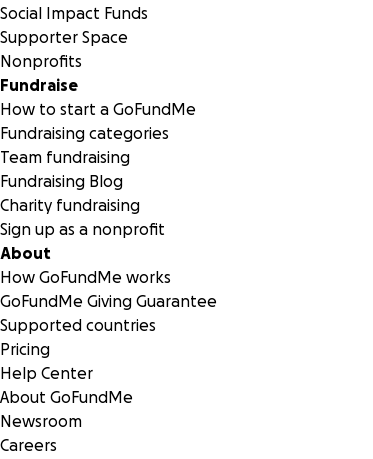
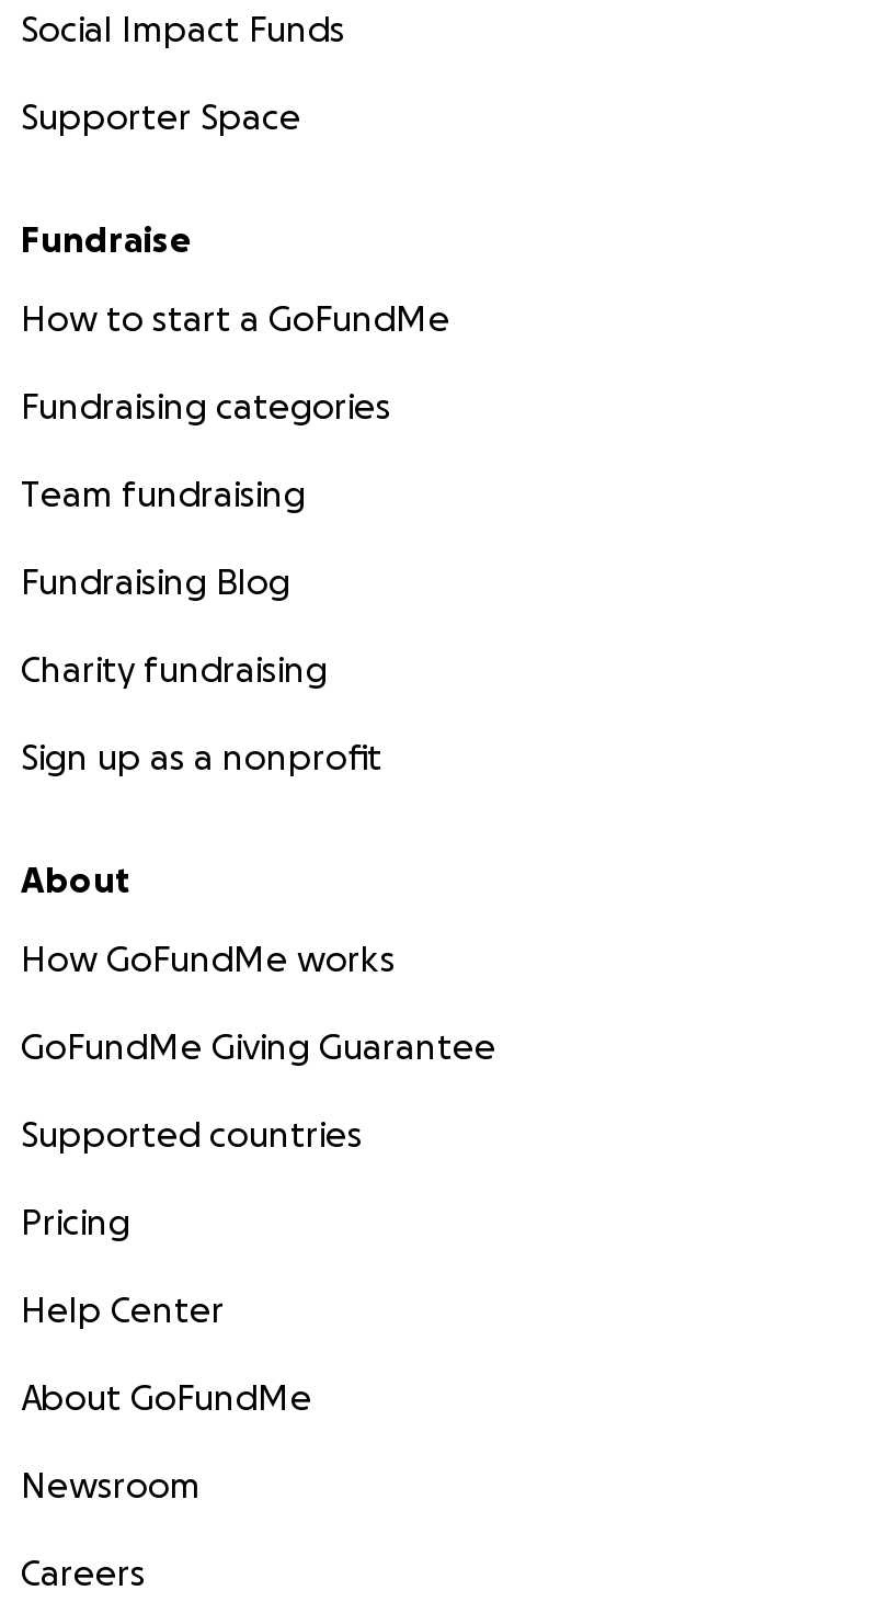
- Nonprofits
